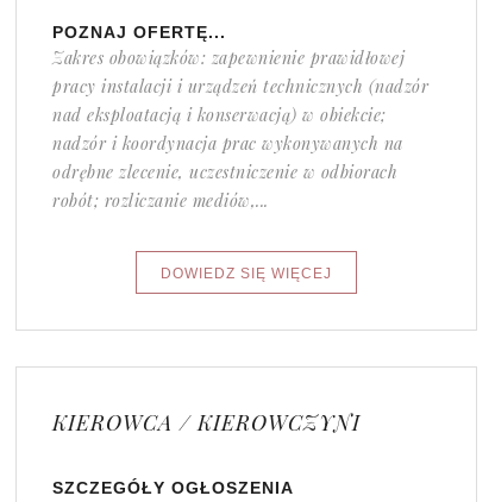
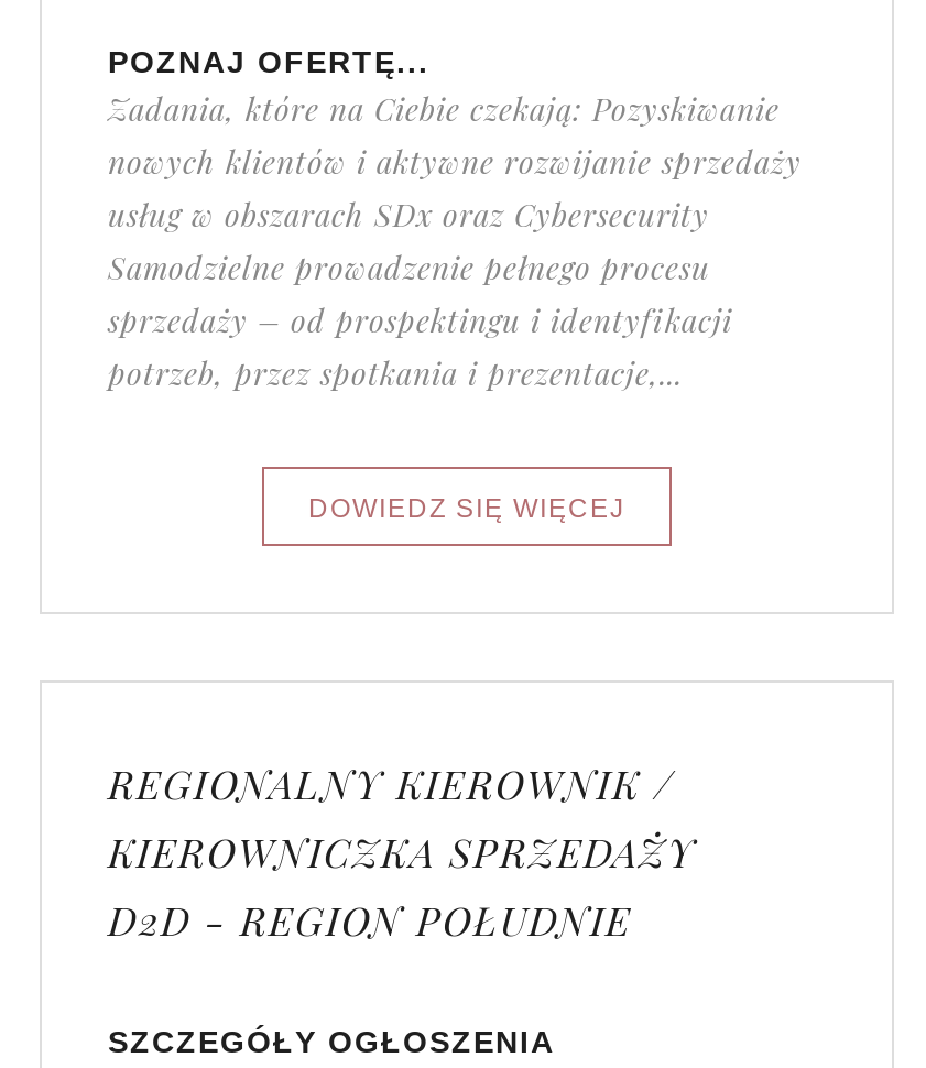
- Zakres obowiązków: zapewnienie prawidłowej
- pracy instalacji i urządzeń technicznych (nadzór
- nad eksploatacją i konserwacją) w obiekcie;
- nadzór i koordynacja prac wykonywanych na
- odrębne zlecenie, uczestniczenie w odbiorach
- robót; rozliczanie mediów,...
+ Zadania, które na Ciebie czekają: Pozyskiwanie
+ nowych klientów i aktywne rozwijanie sprzedaży
+ usług w obszarach SDx oraz Cybersecurity
+ Samodzielne prowadzenie pełnego procesu
+ sprzedaży – od prospektingu i identyfikacji
+ potrzeb, przez spotkania i prezentacje,...

- KIEROWCA / KIEROWCZYNI
+ REGIONALNY KIEROWNIK /
+ KIEROWNICZKA SPRZEDAŻY
+ D2D - REGION POŁUDNIE
